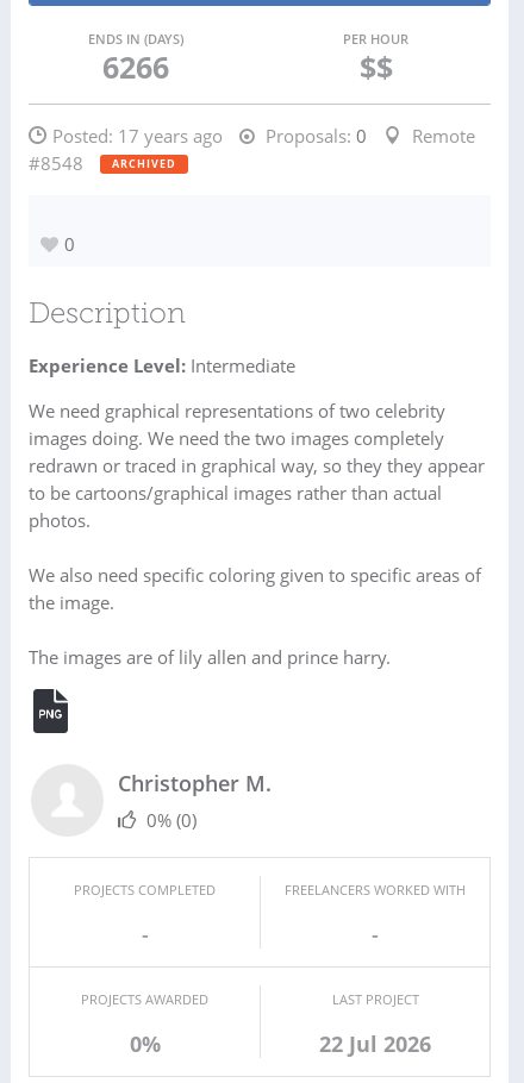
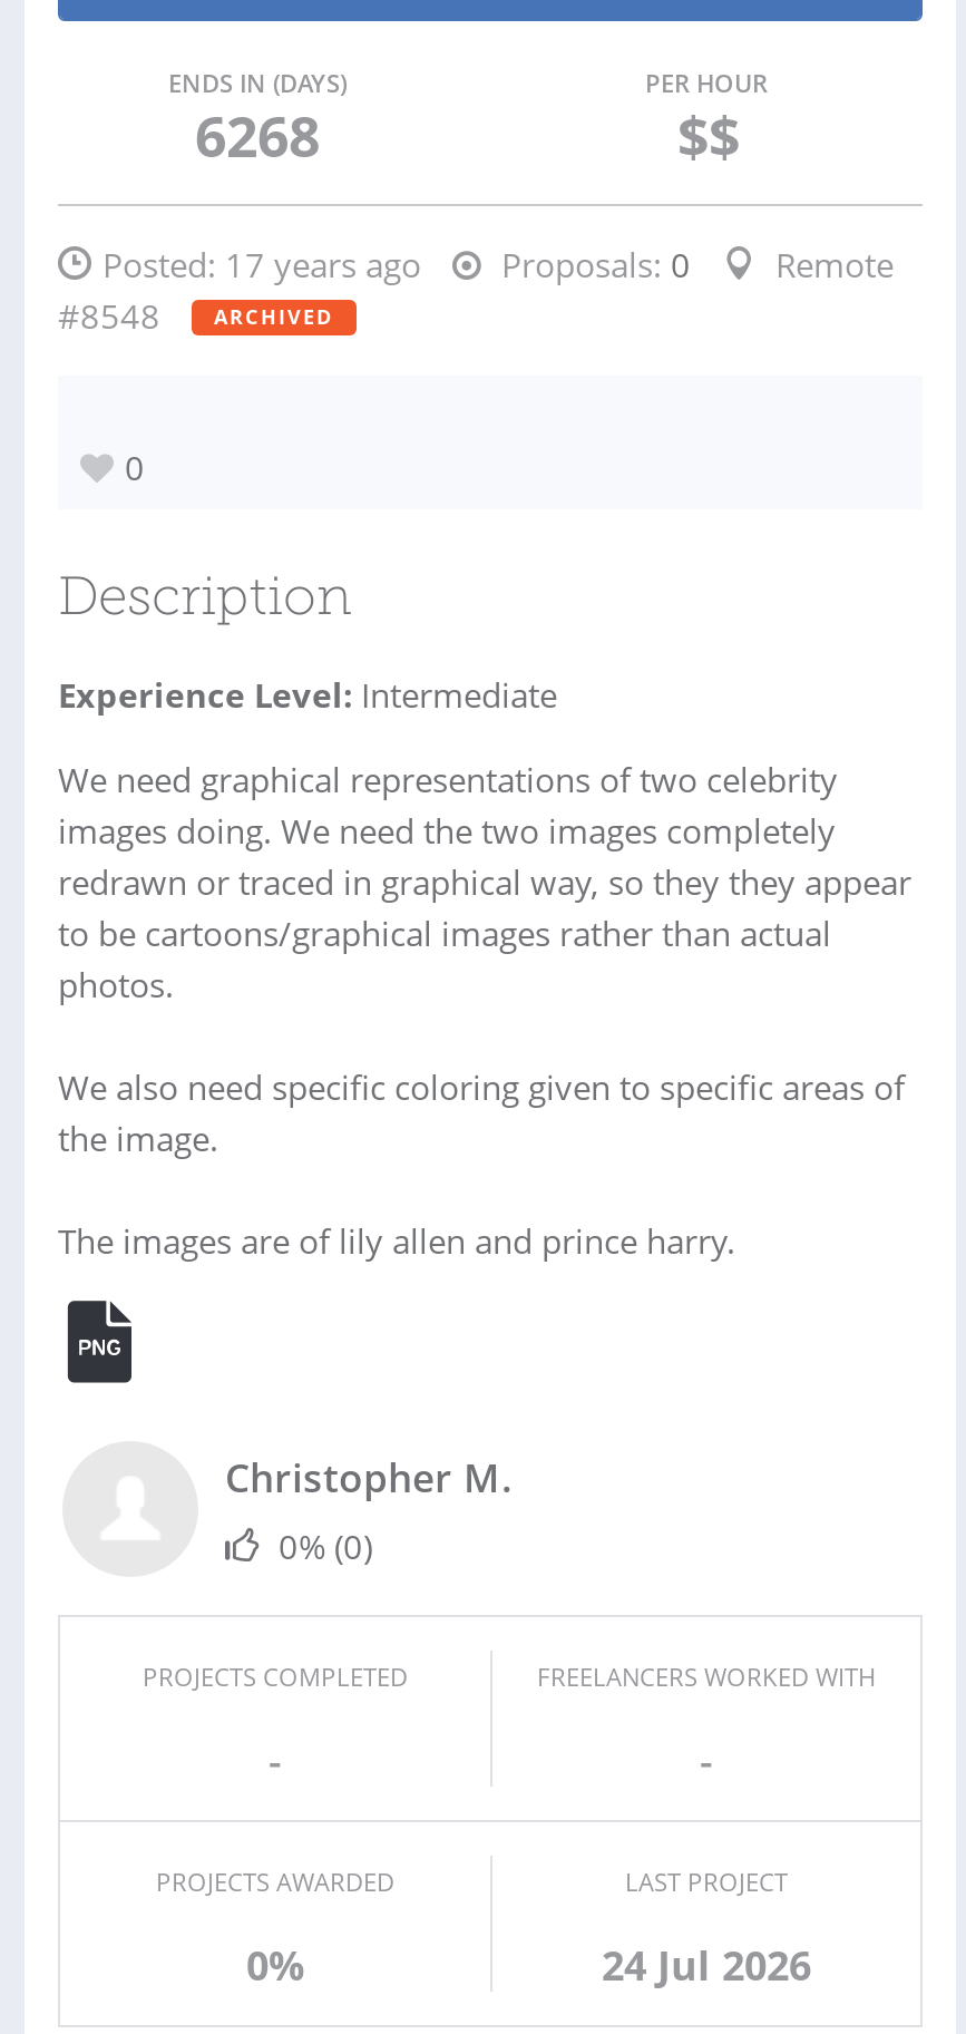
- 6266
+ 6268

- 22 Jul 2026
+ 24 Jul 2026
